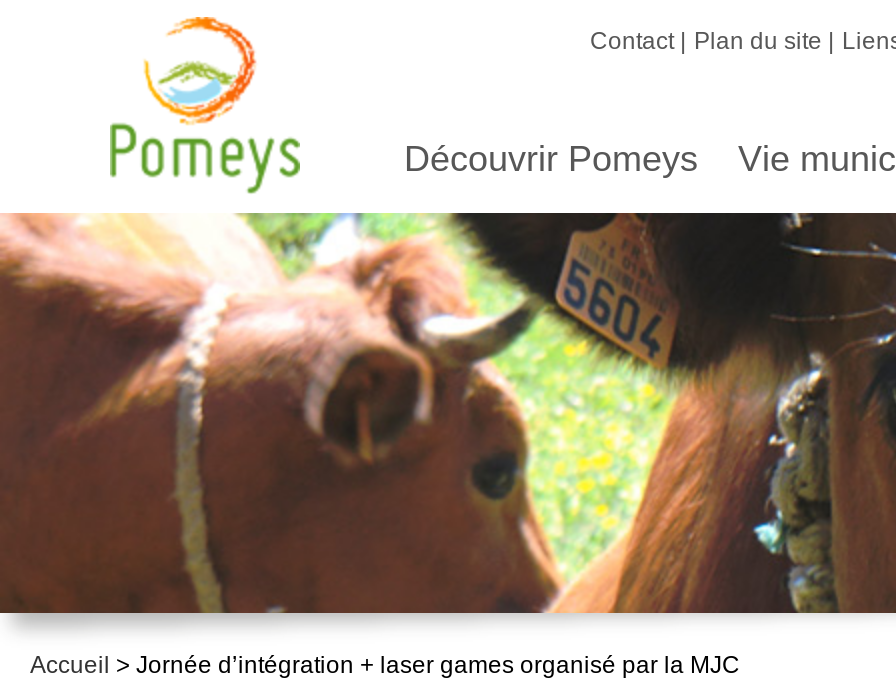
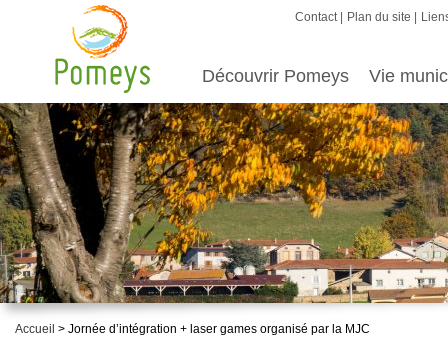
- [image]
+ [image]
